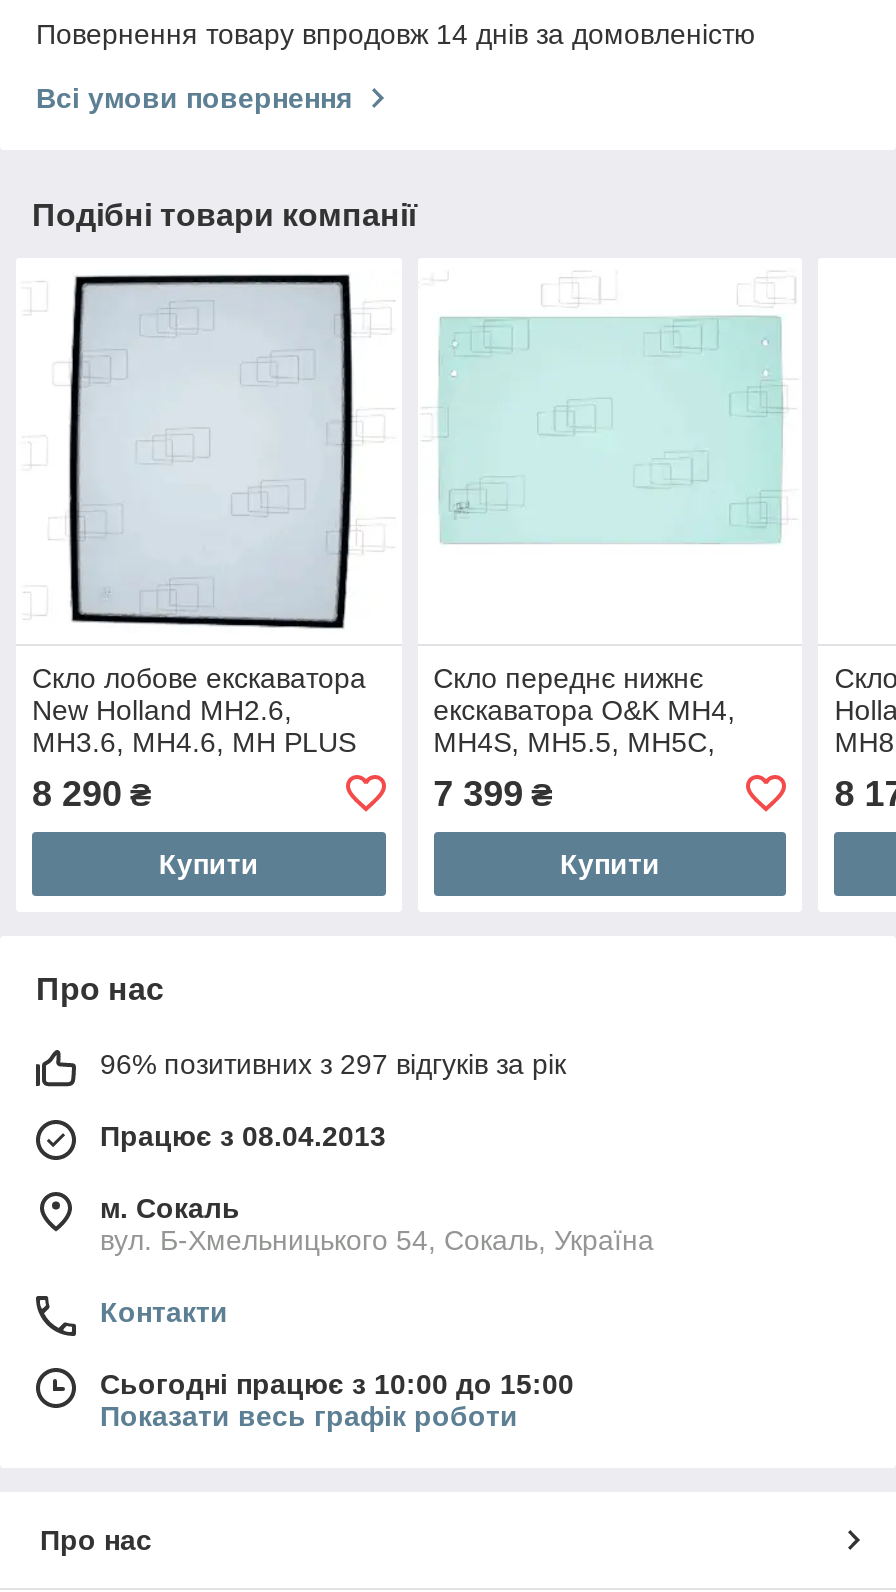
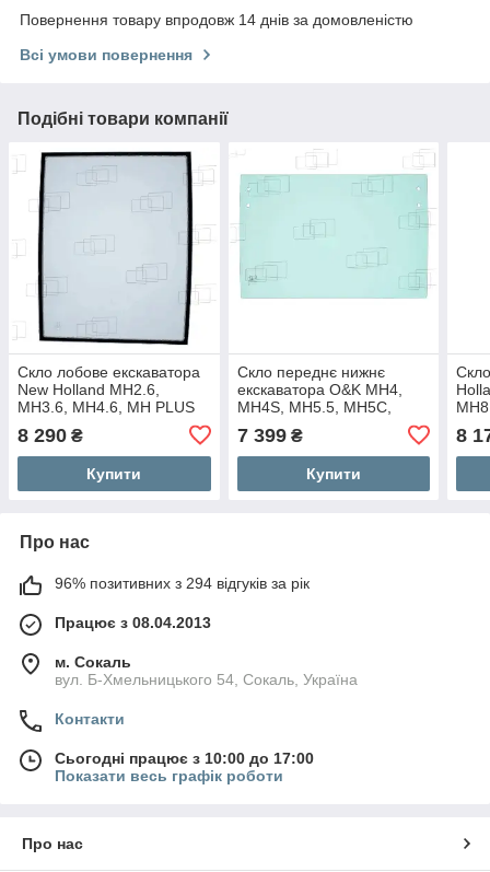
- 96% позитивних з 297 відгуків за рік
+ 96% позитивних з 294 відгуків за рік

- Сьогодні працює з 10:00 до 15:00
+ Сьогодні працює з 10:00 до 17:00
